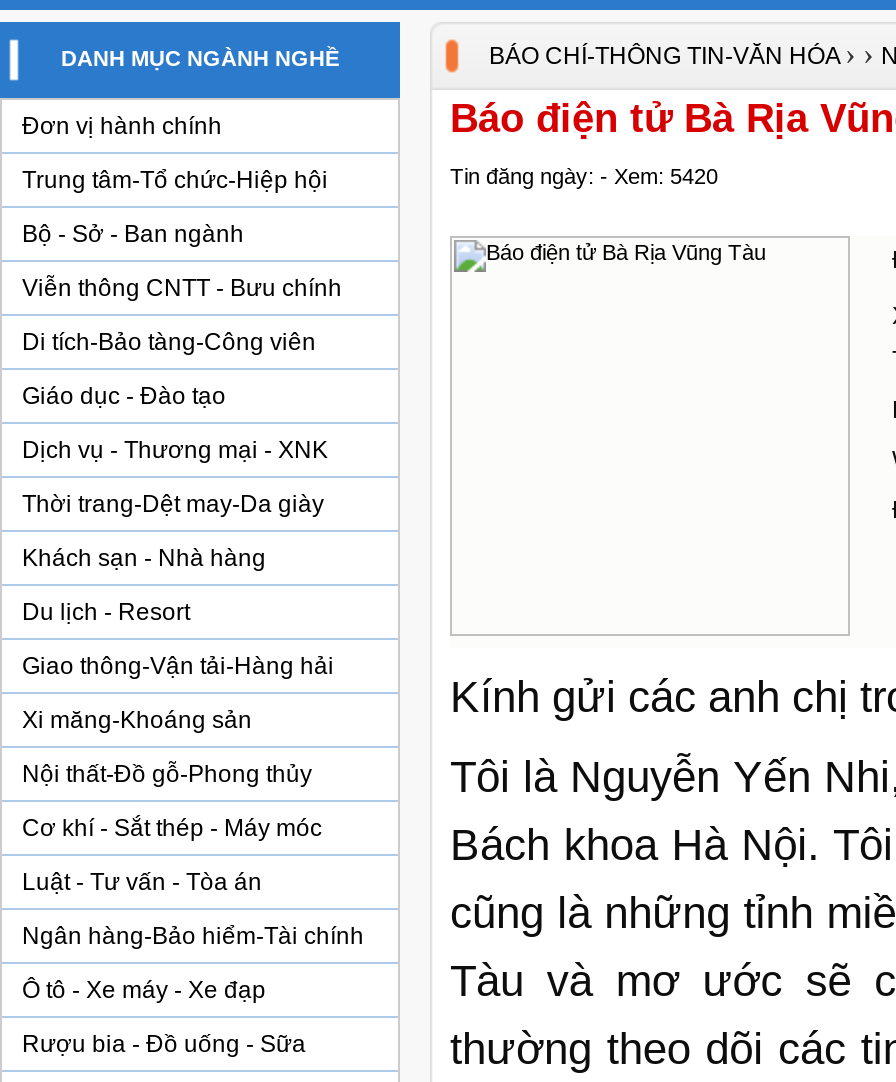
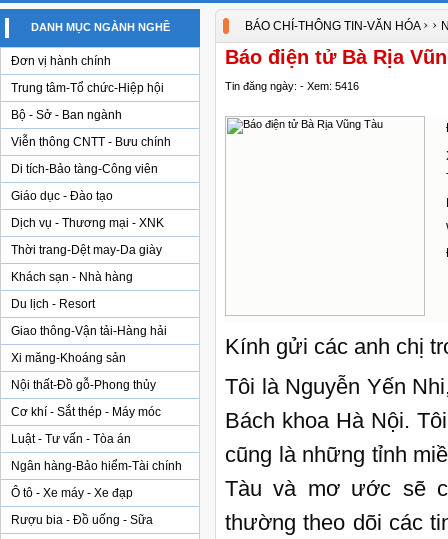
- Tin đăng ngày: - Xem: 5420
+ Tin đăng ngày: - Xem: 5416
